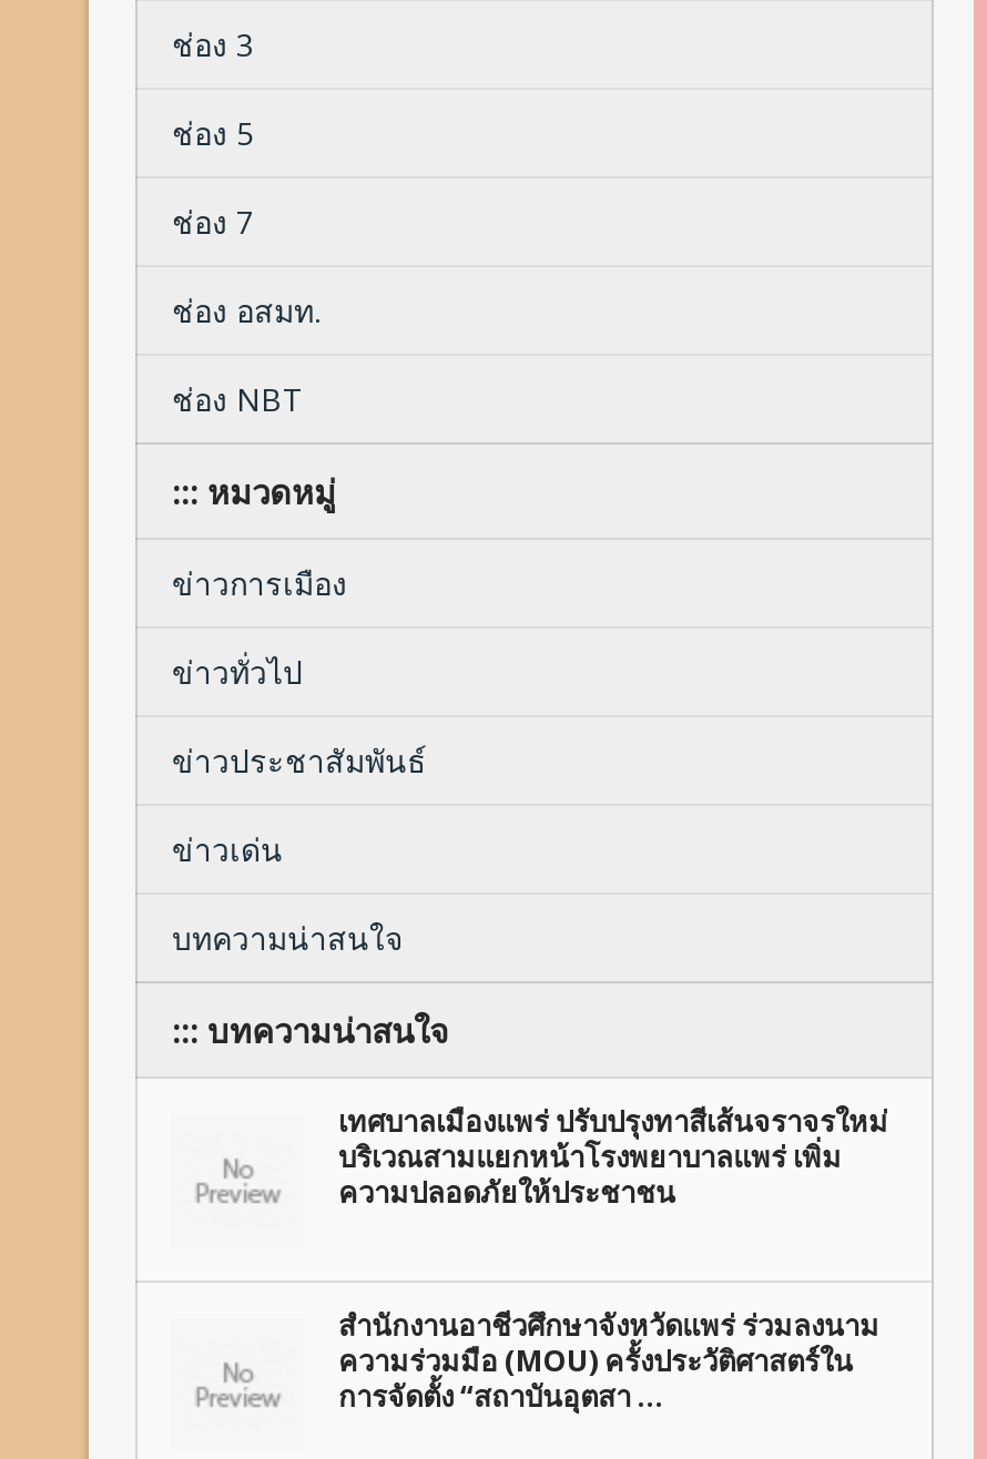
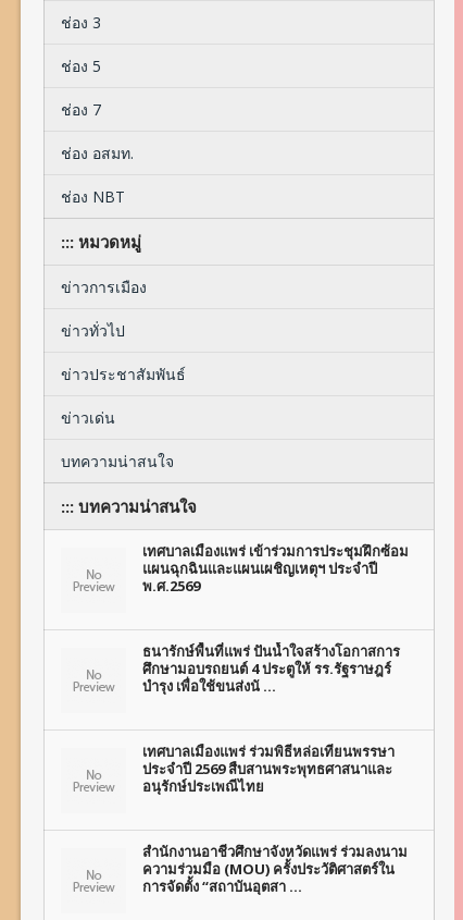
- เทศบาลเมืองแพร่ ปรับปรุงทาสีเส้นจราจรใหม่
- บริเวณสามแยกหน้าโรงพยาบาลแพร่ เพิ่ม
- ความปลอดภัยให้ประชาชน
+ เทศบาลเมืองแพร่ เข้าร่วมการประชุมฝึกซ้อม
+ แผนฉุกฉินและแผนเผชิญเหตุฯ ประจำปี
+ พ.ศ.2569
+ ธนารักษ์พื้นที่แพร่ ปันน้ำใจสร้างโอกาสการ
+ ศึกษามอบรถยนต์ 4 ประตูให้ รร.รัฐราษฎร์
+ บำรุง เพื่อใช้ขนส่งนั …
+ เทศบาลเมืองแพร่ ร่วมพิธีหล่อเทียนพรรษา
+ ประจำปี 2569 สืบสานพระพุทธศาสนาและ
+ อนุรักษ์ประเพณีไทย
